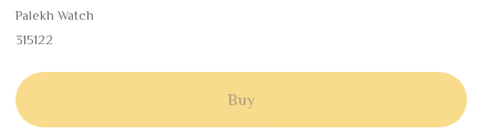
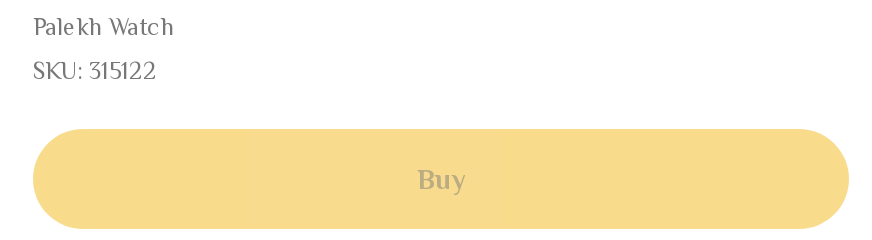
- 315122
+ SKU: 315122
